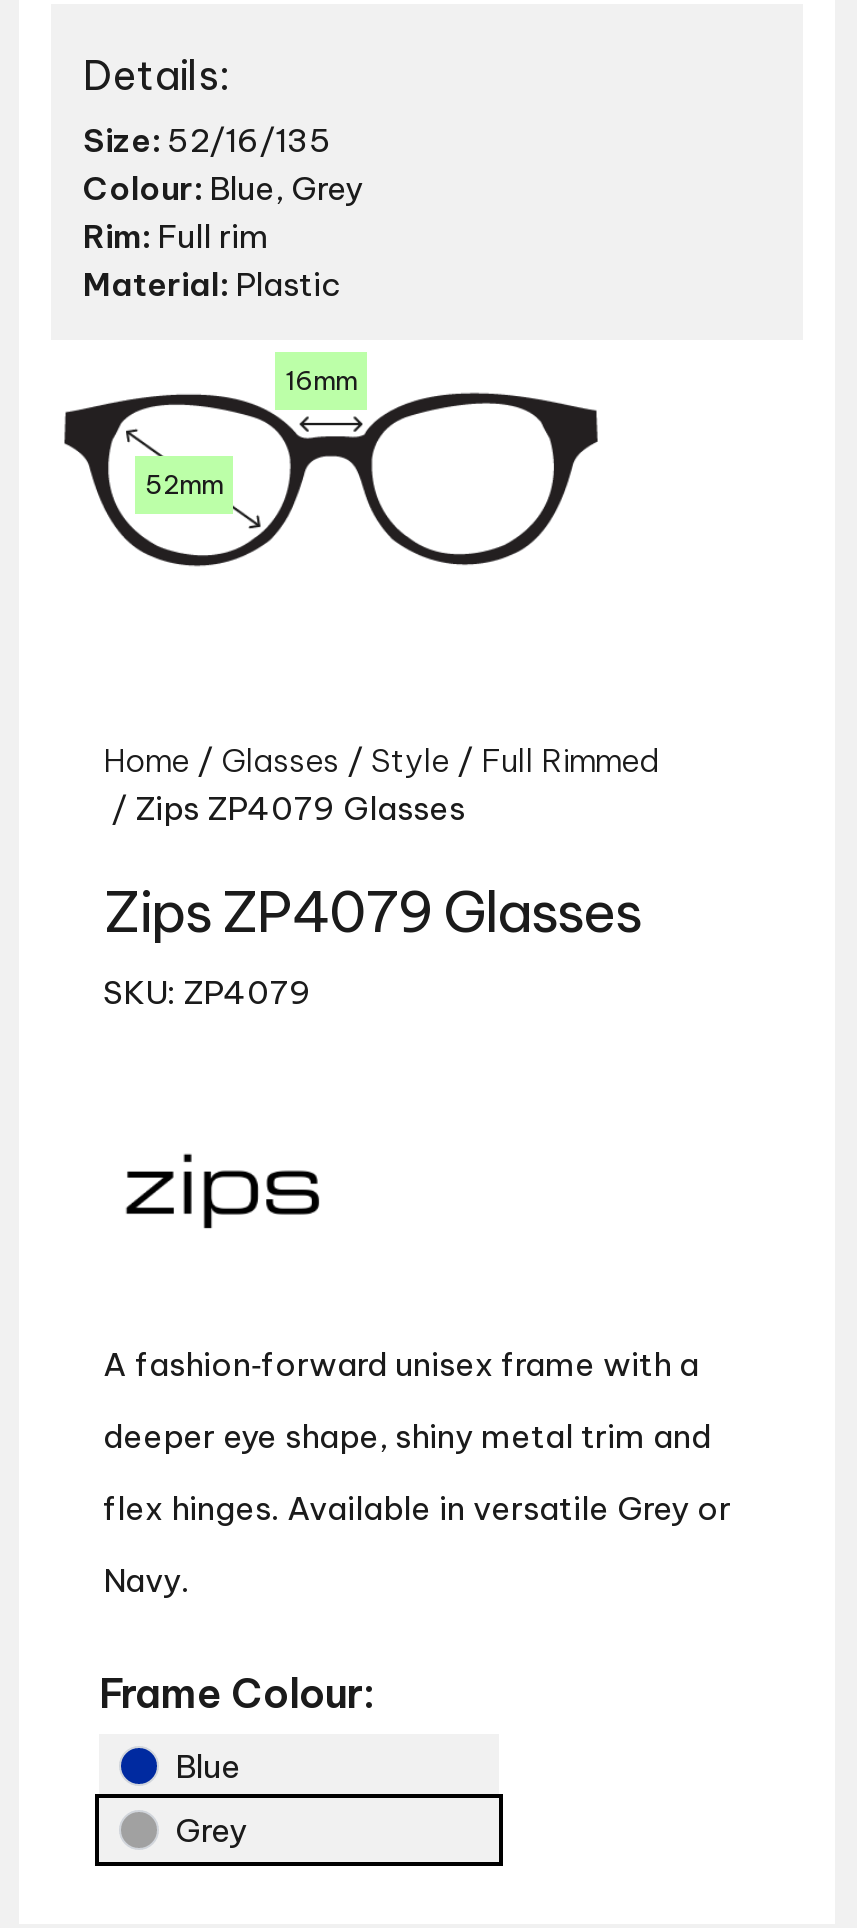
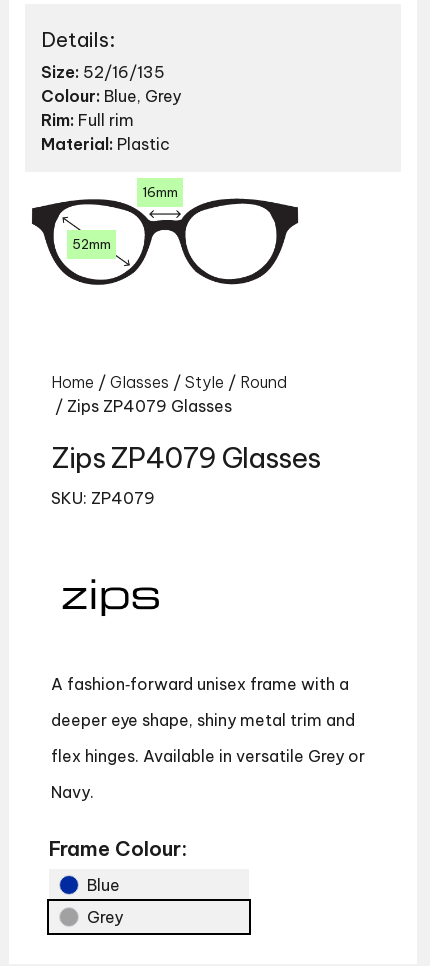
- Home / Glasses / Style / Full Rimmed
+ Home / Glasses / Style / Round
